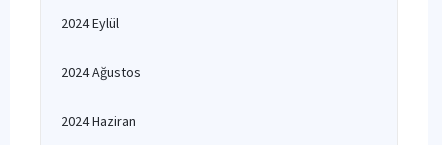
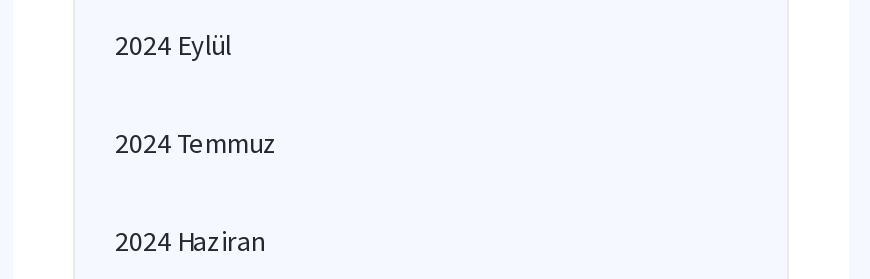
- 2024 Ağustos
+ 2024 Temmuz
